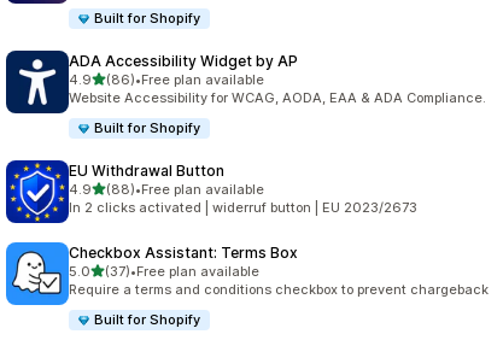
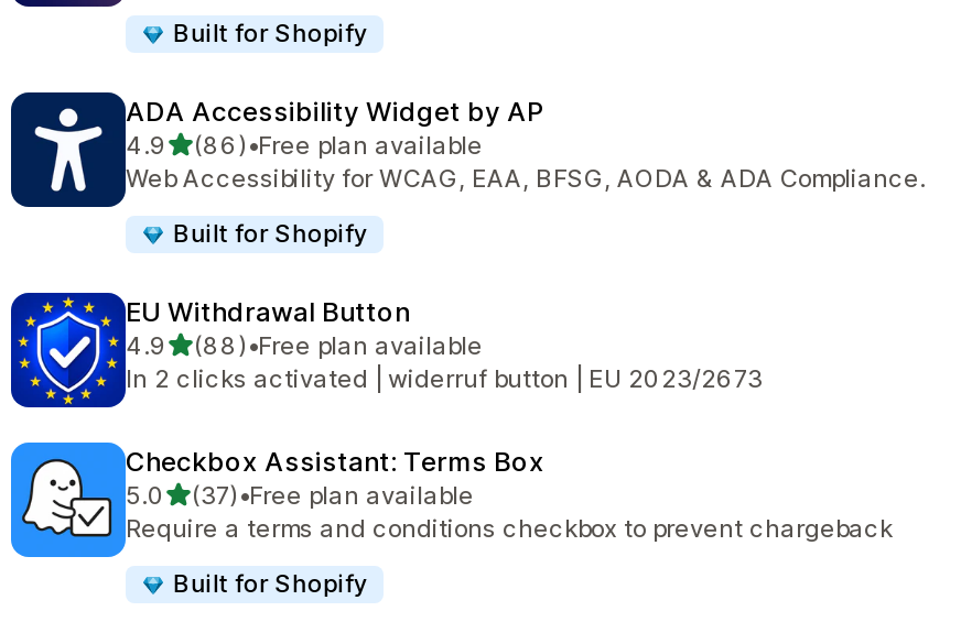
- Website Accessibility for WCAG, AODA, EAA & ADA Compliance.
+ Web Accessibility for WCAG, EAA, BFSG, AODA & ADA Compliance.
